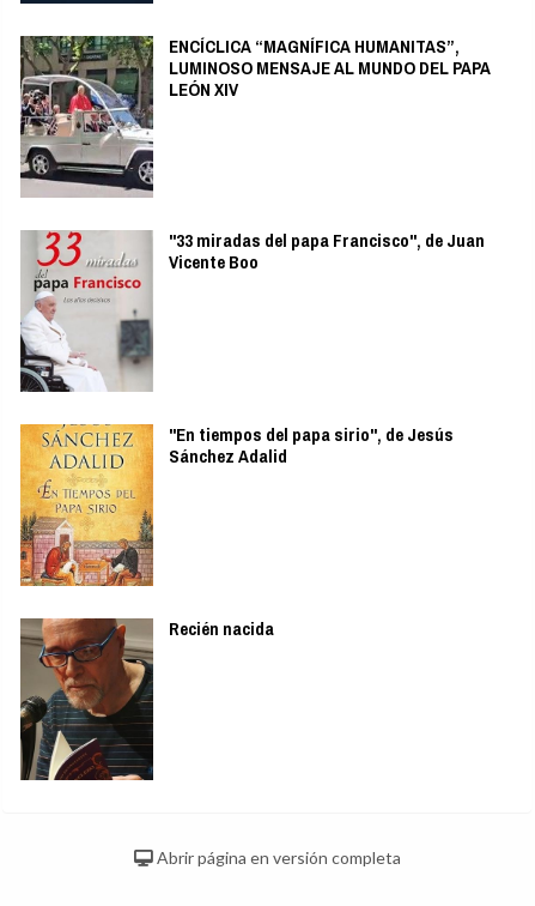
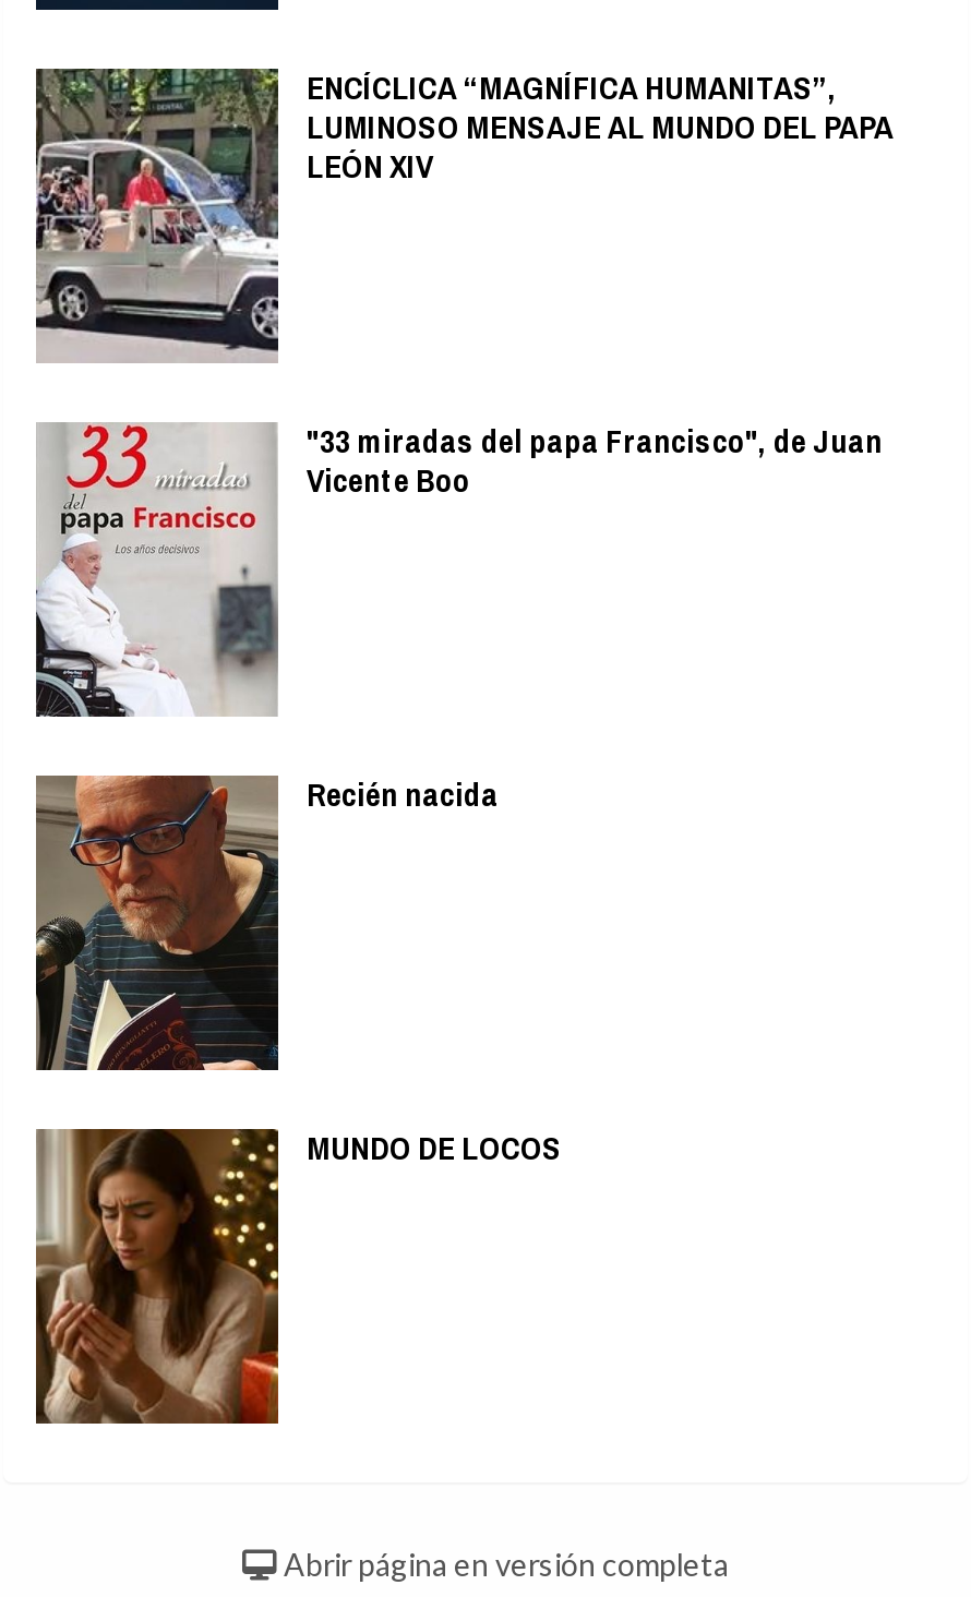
- [image]
- "En tiempos del papa sirio", de Jesús
- Sánchez Adalid

moved up: [image] | Recién nacida

+ [image]
+ MUNDO DE LOCOS
